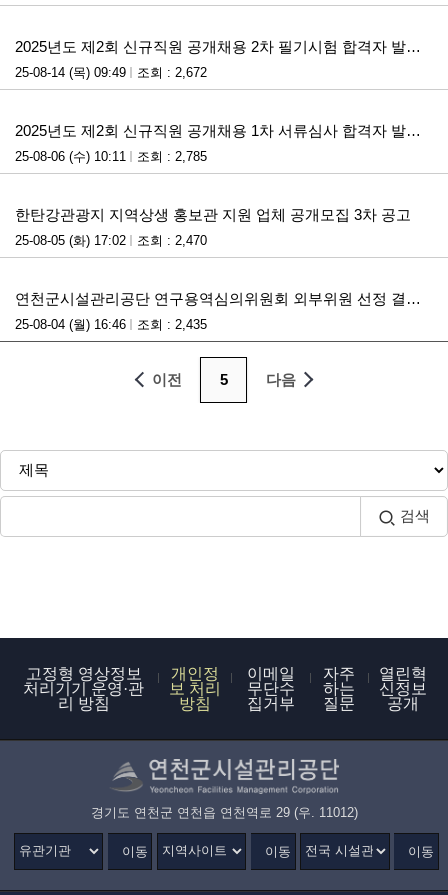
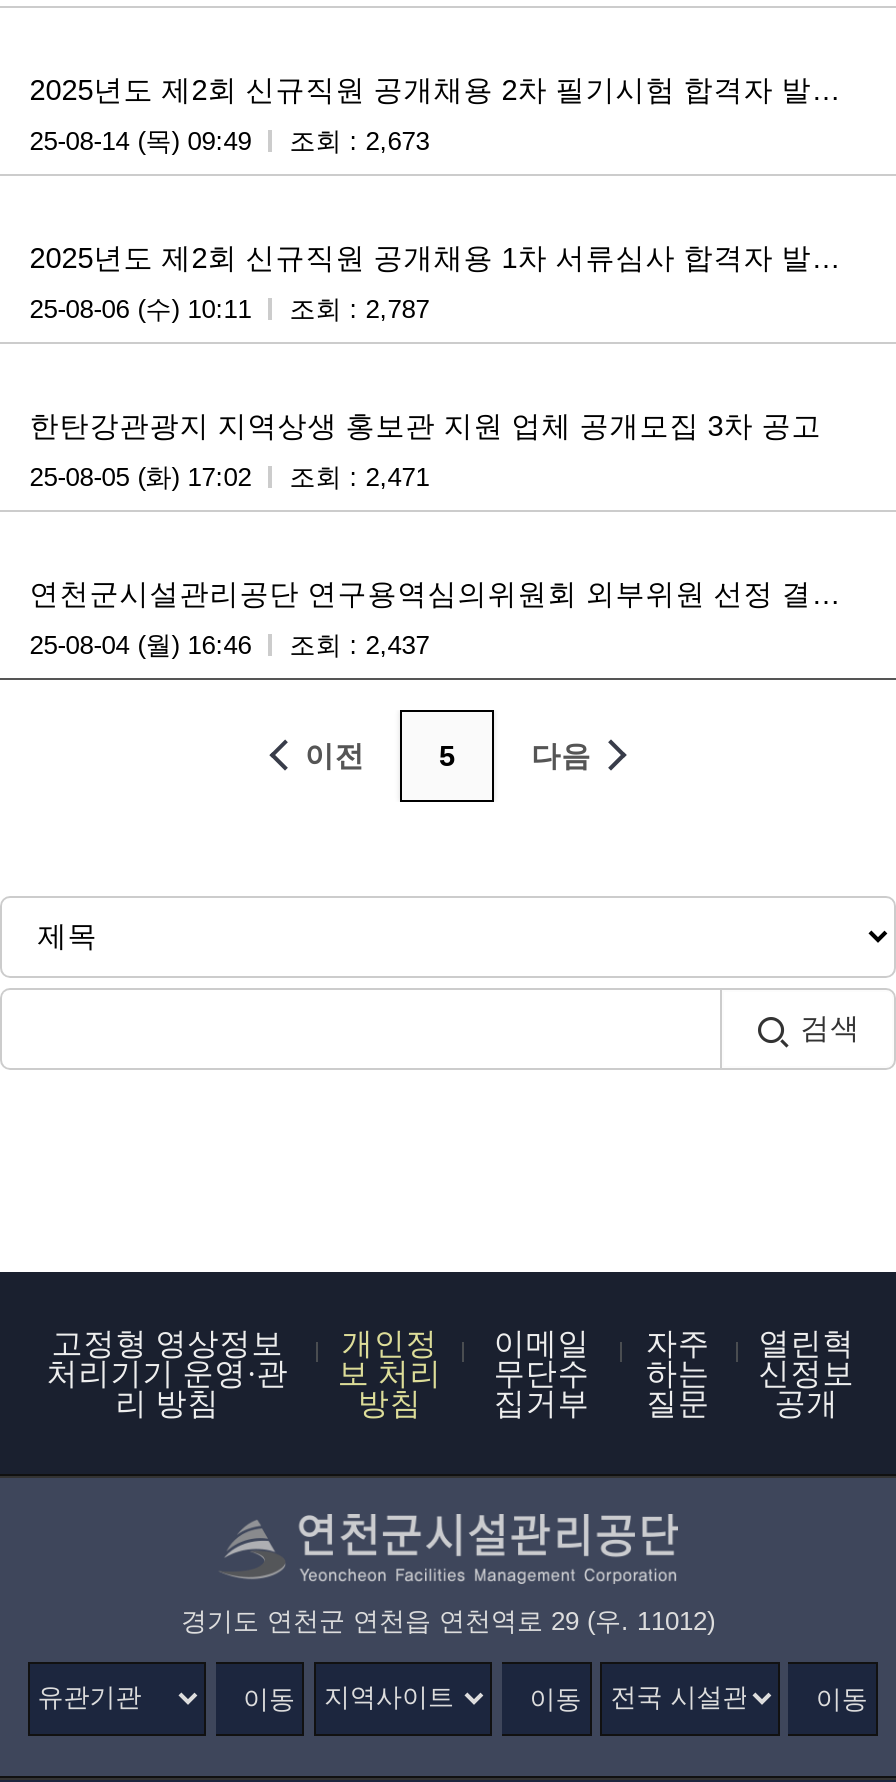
- 25-08-14 (목) 09:49 조회 : 2,672
+ 25-08-14 (목) 09:49 조회 : 2,673

- 25-08-06 (수) 10:11 조회 : 2,785
+ 25-08-06 (수) 10:11 조회 : 2,787

- 25-08-05 (화) 17:02 조회 : 2,470
+ 25-08-05 (화) 17:02 조회 : 2,471

- 25-08-04 (월) 16:46 조회 : 2,435
+ 25-08-04 (월) 16:46 조회 : 2,437
